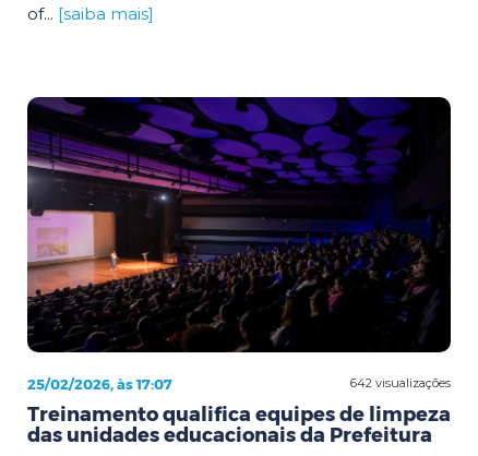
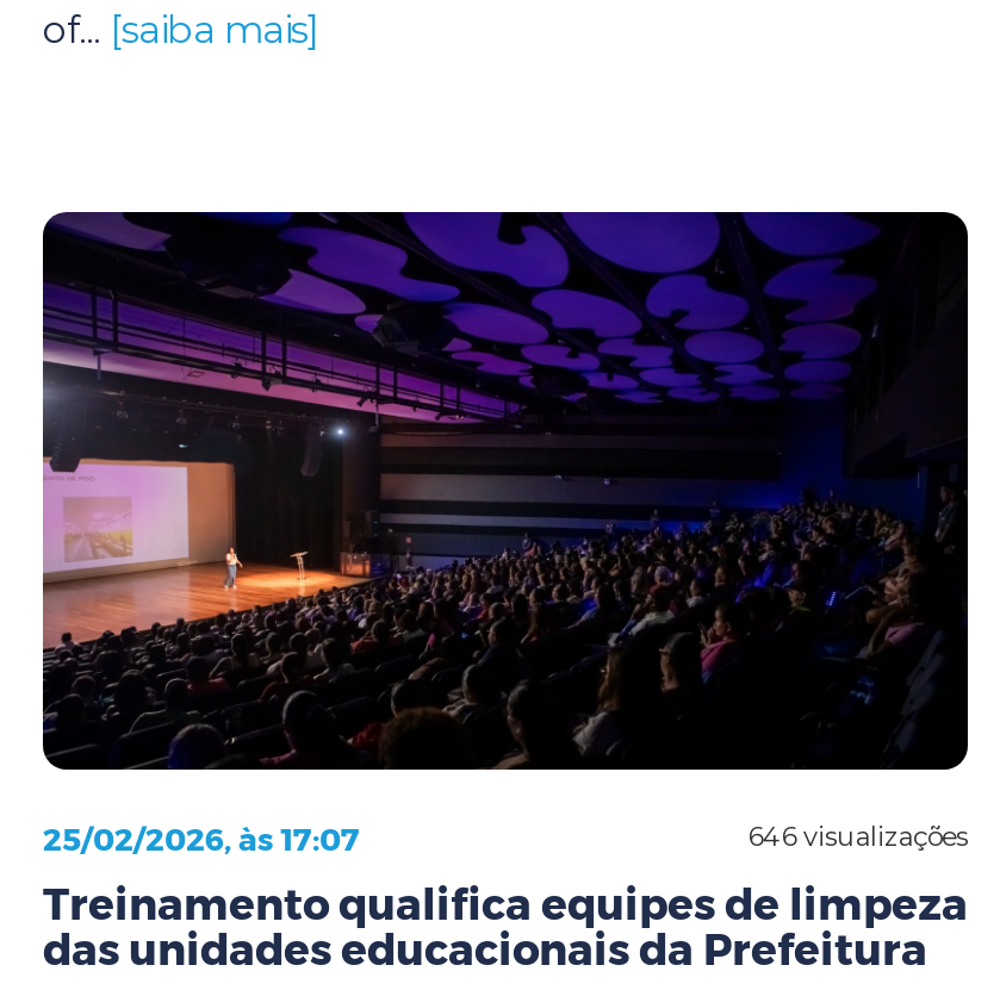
- 642 visualizações
+ 646 visualizações
